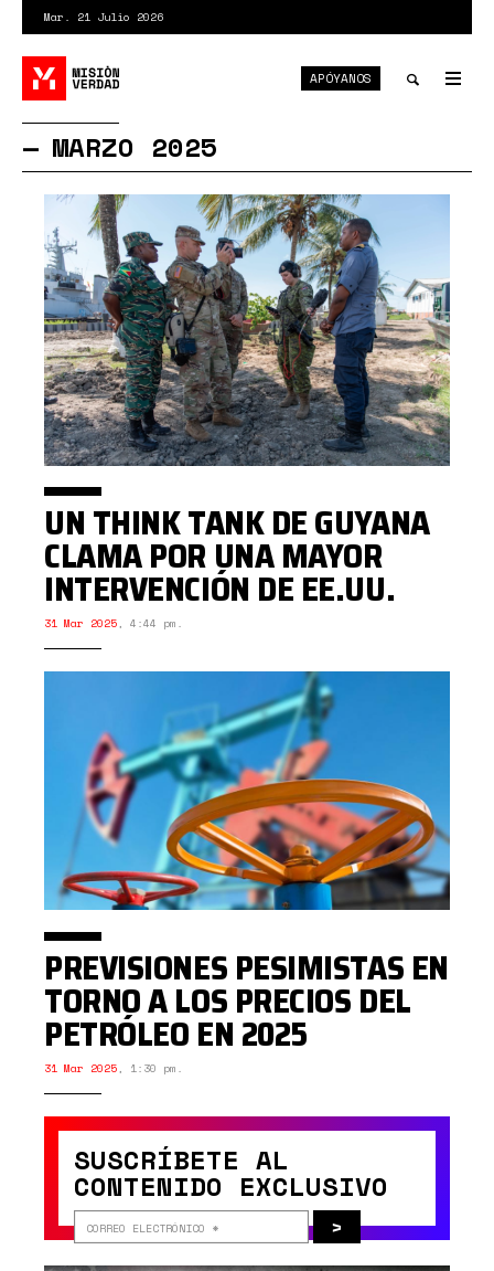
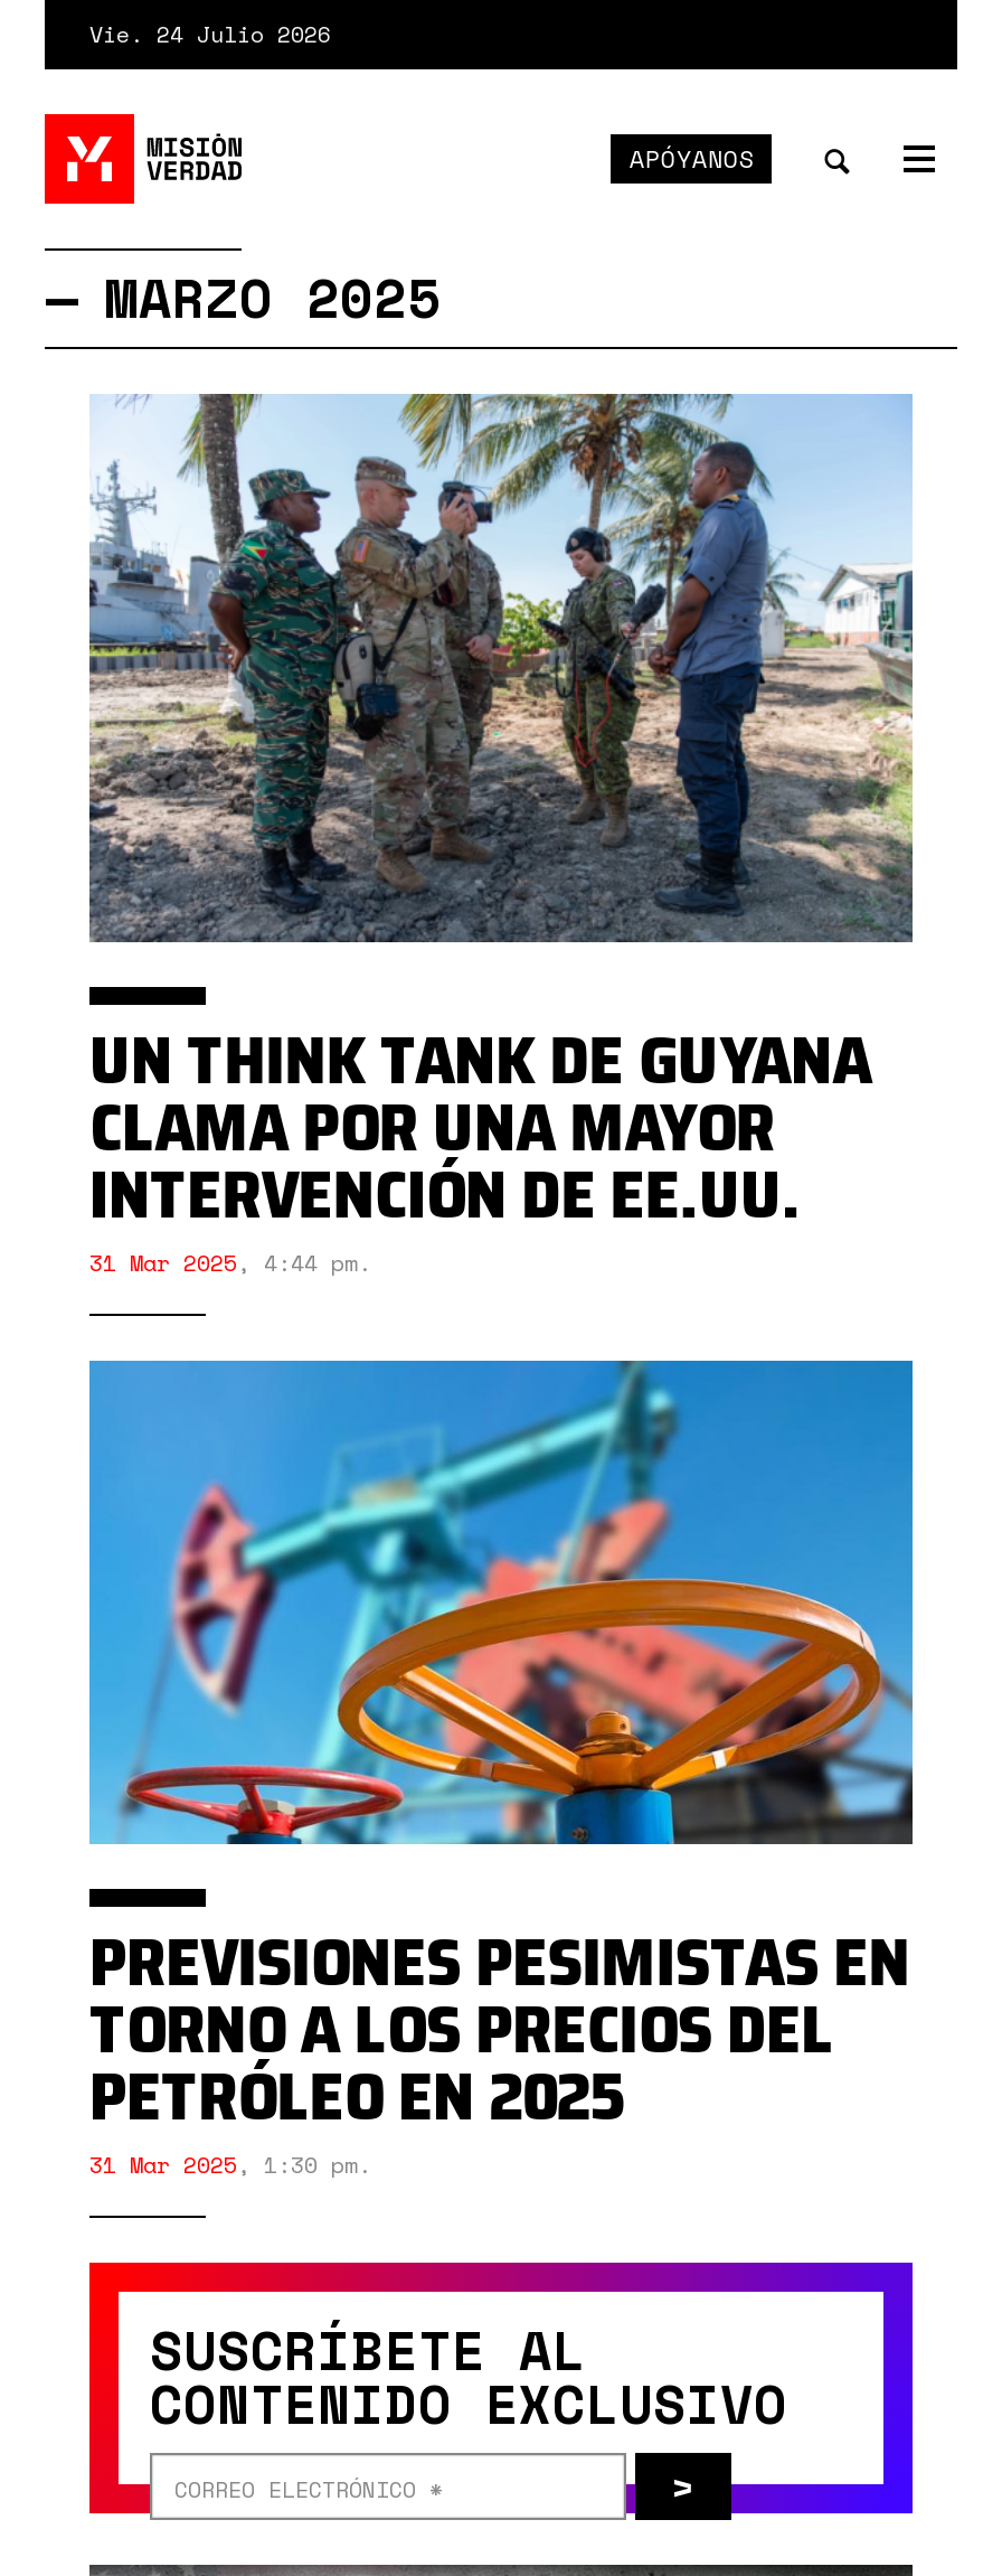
- Mar. 21 Julio 2026
+ Vie. 24 Julio 2026
